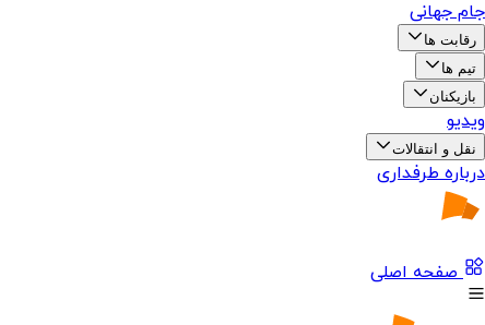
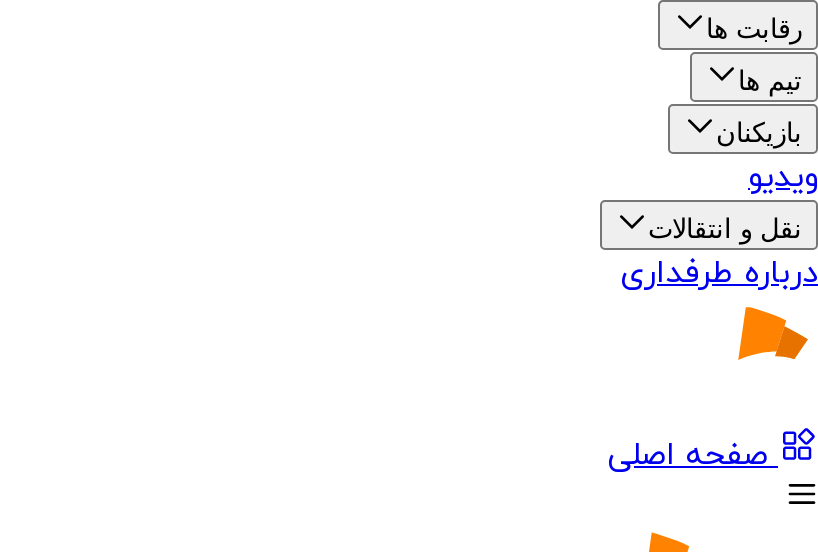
- جام جهانی
